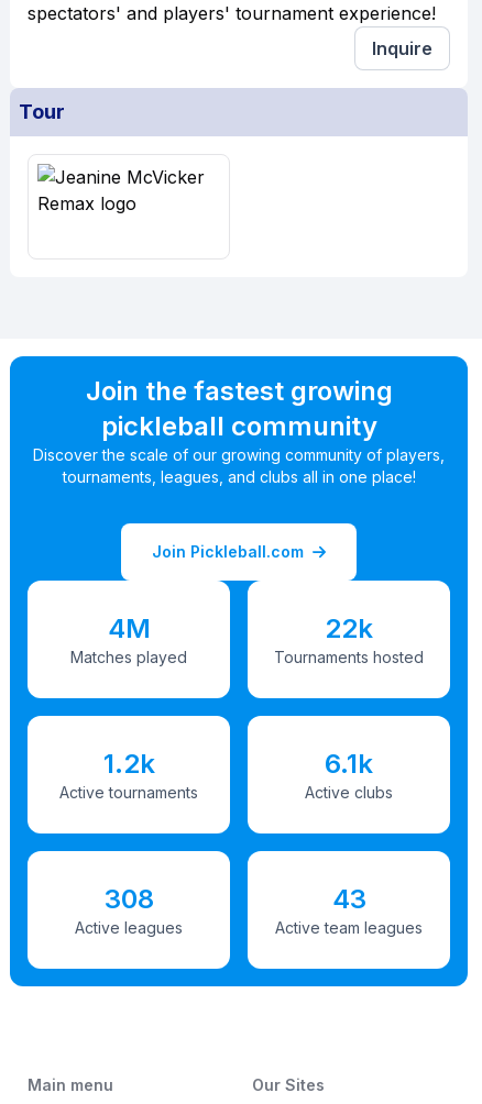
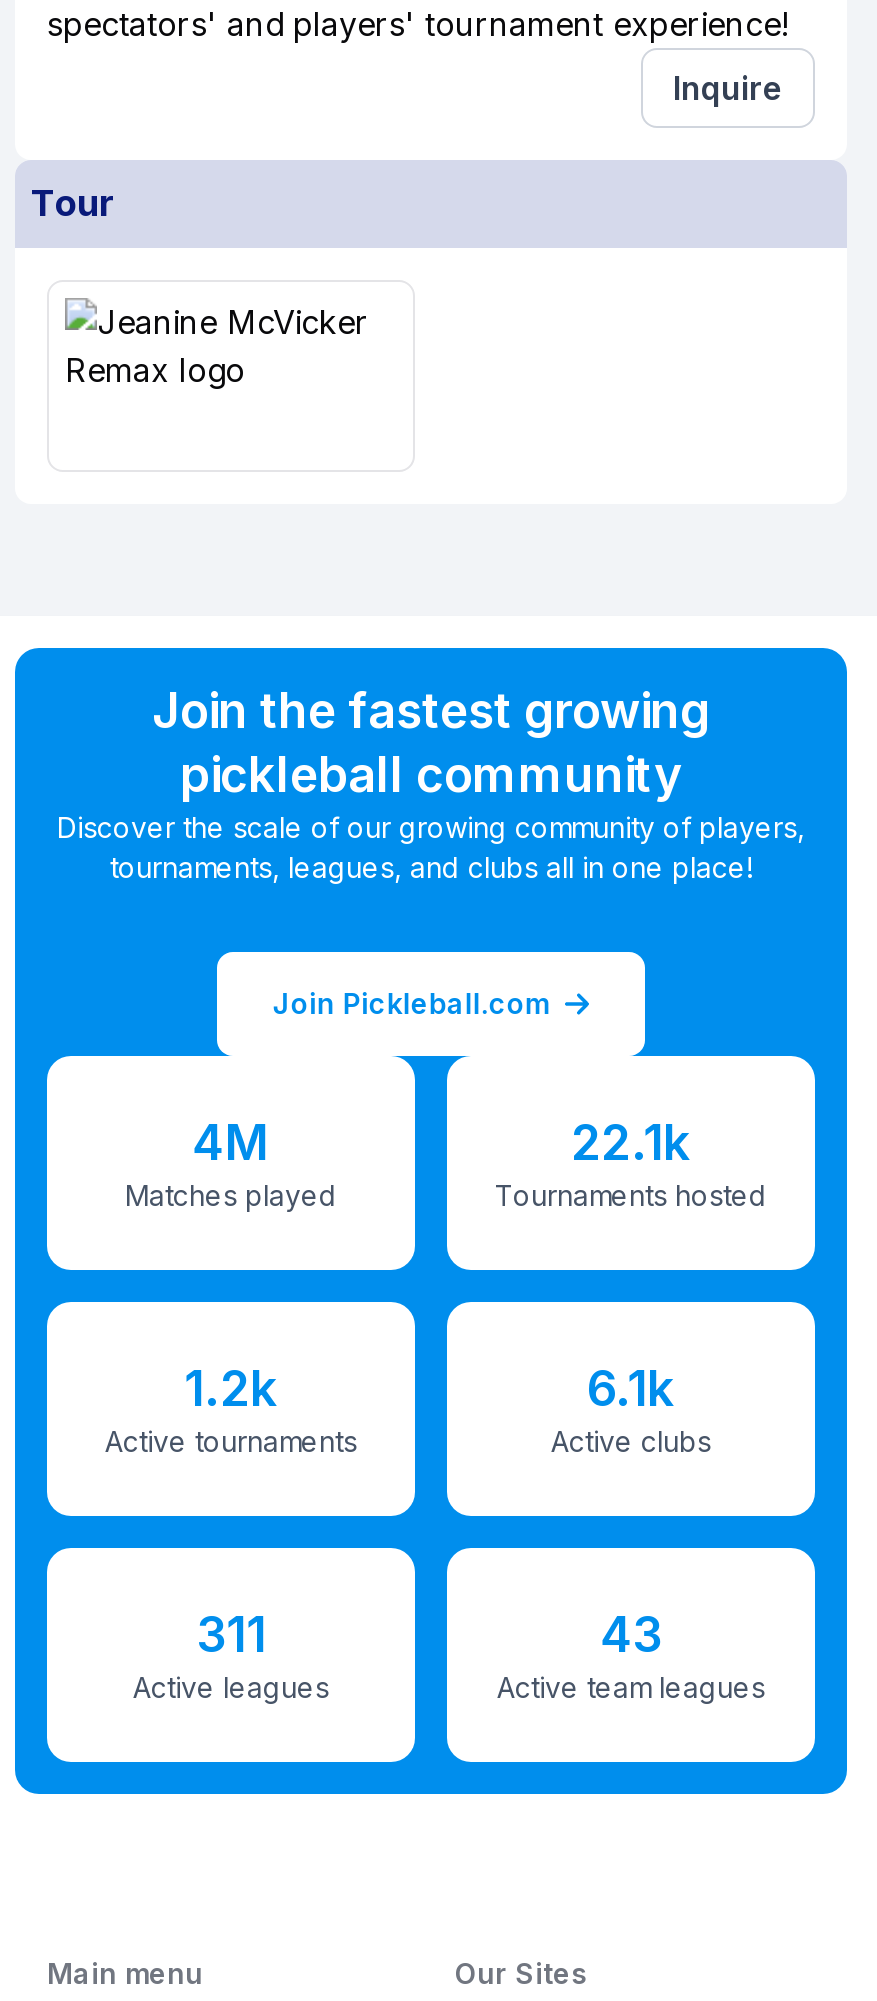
- 22k
+ 22.1k

- 308
+ 311
